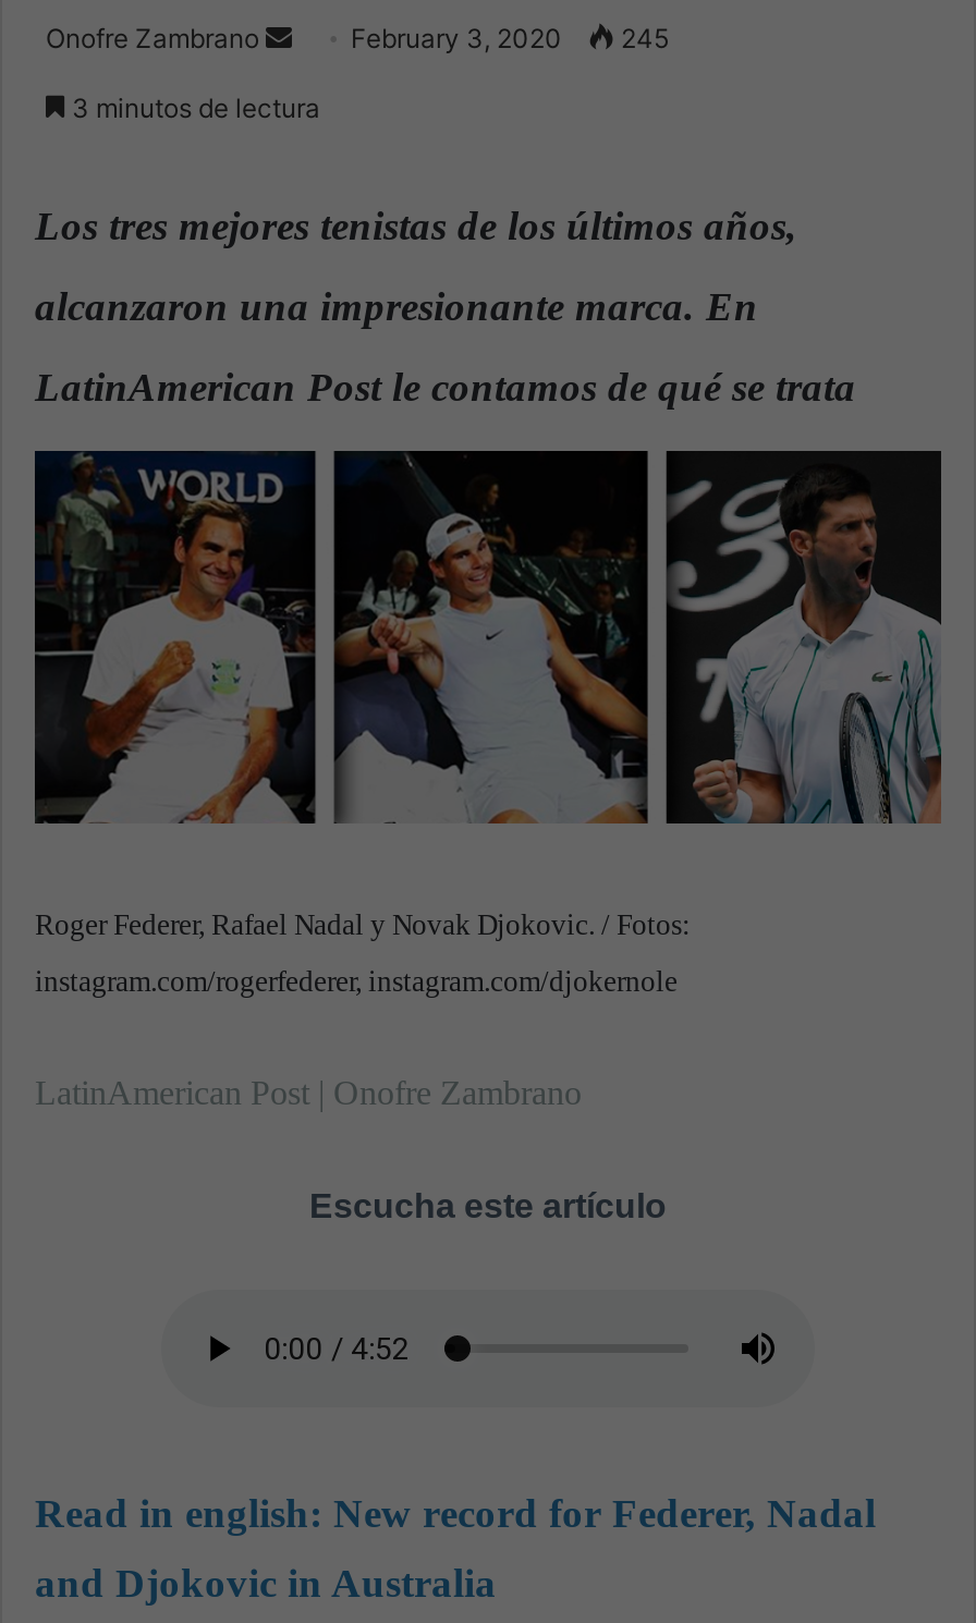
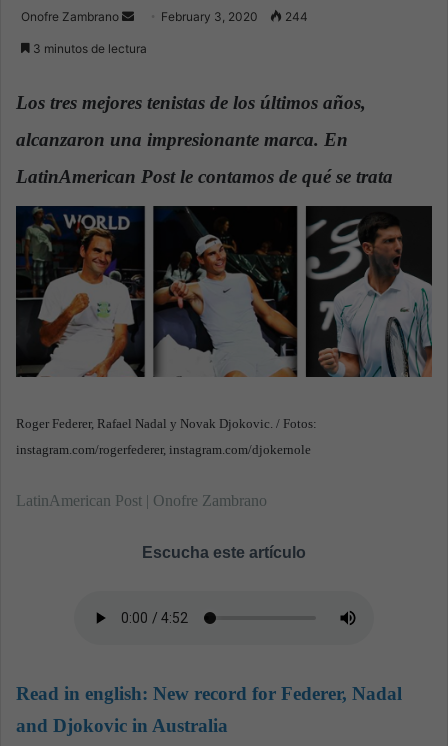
- 245
+ 244
